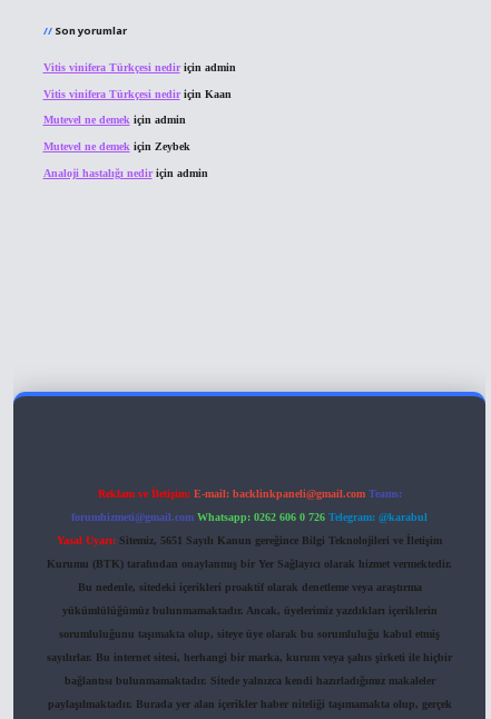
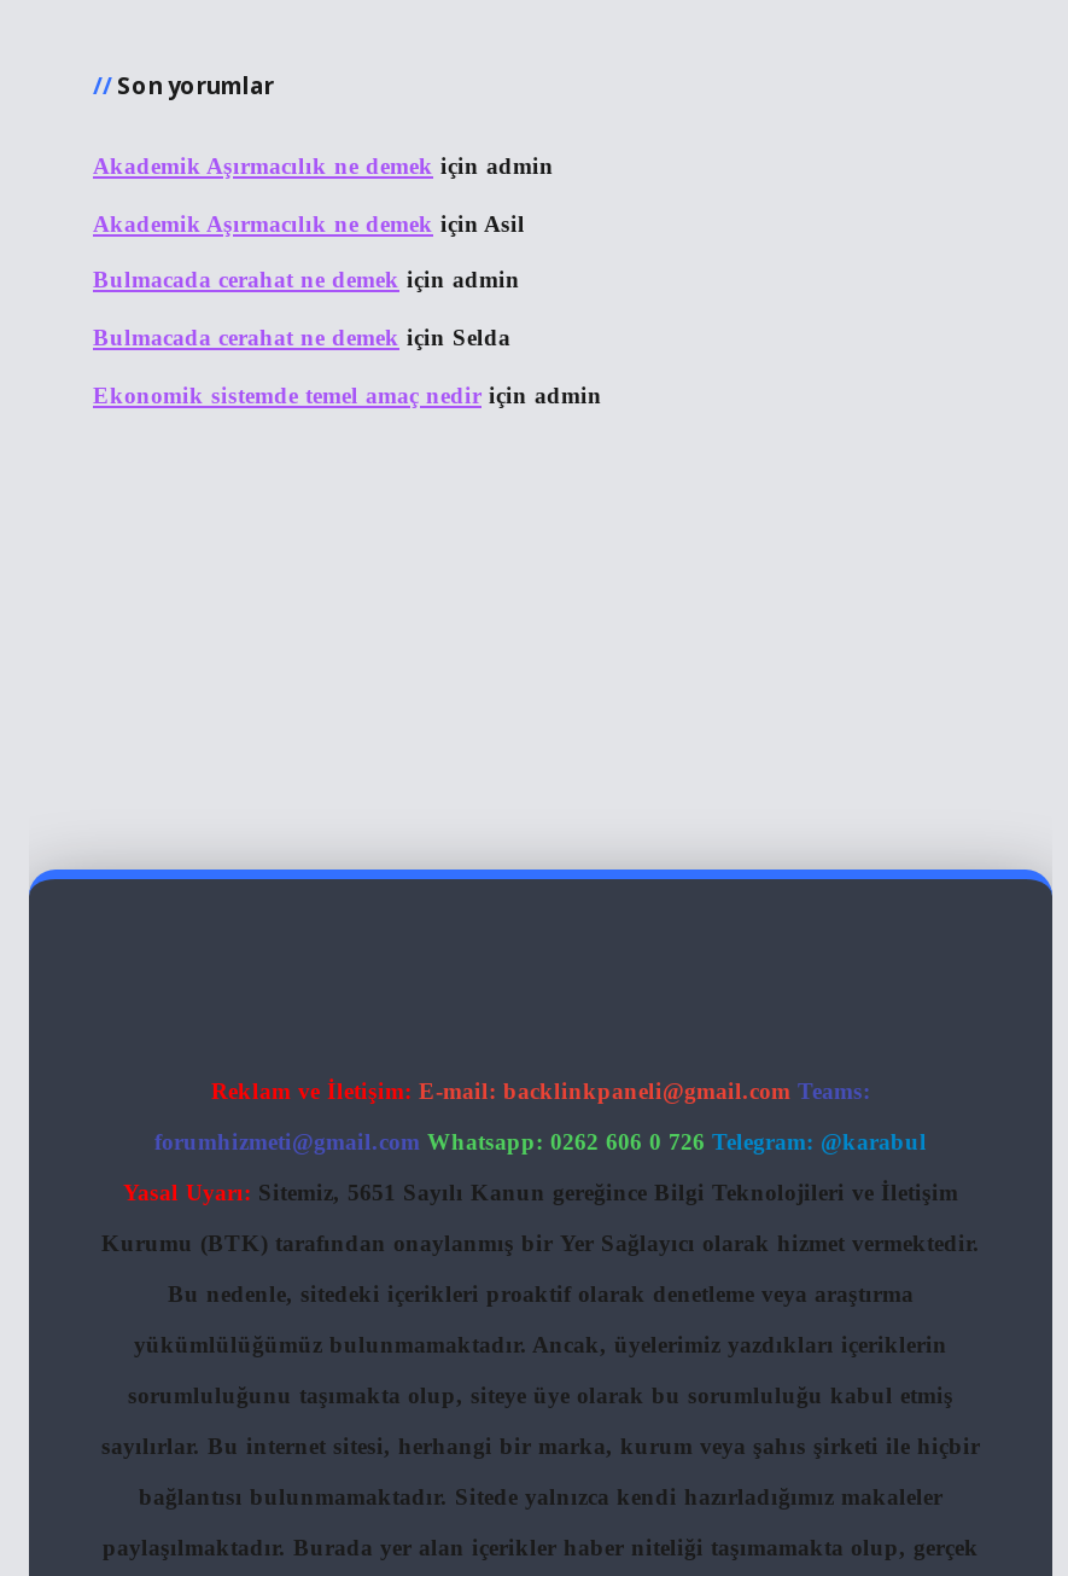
- Vitis vinifera Türkçesi nedir için admin
+ Akademik Aşırmacılık ne demek için admin

- Vitis vinifera Türkçesi nedir için Kaan
+ Akademik Aşırmacılık ne demek için Asil

- Mutevel ne demek için admin
+ Bulmacada cerahat ne demek için admin

- Mutevel ne demek için Zeybek
+ Bulmacada cerahat ne demek için Selda

- Analoji hastalığı nedir için admin
+ Ekonomik sistemde temel amaç nedir için admin
